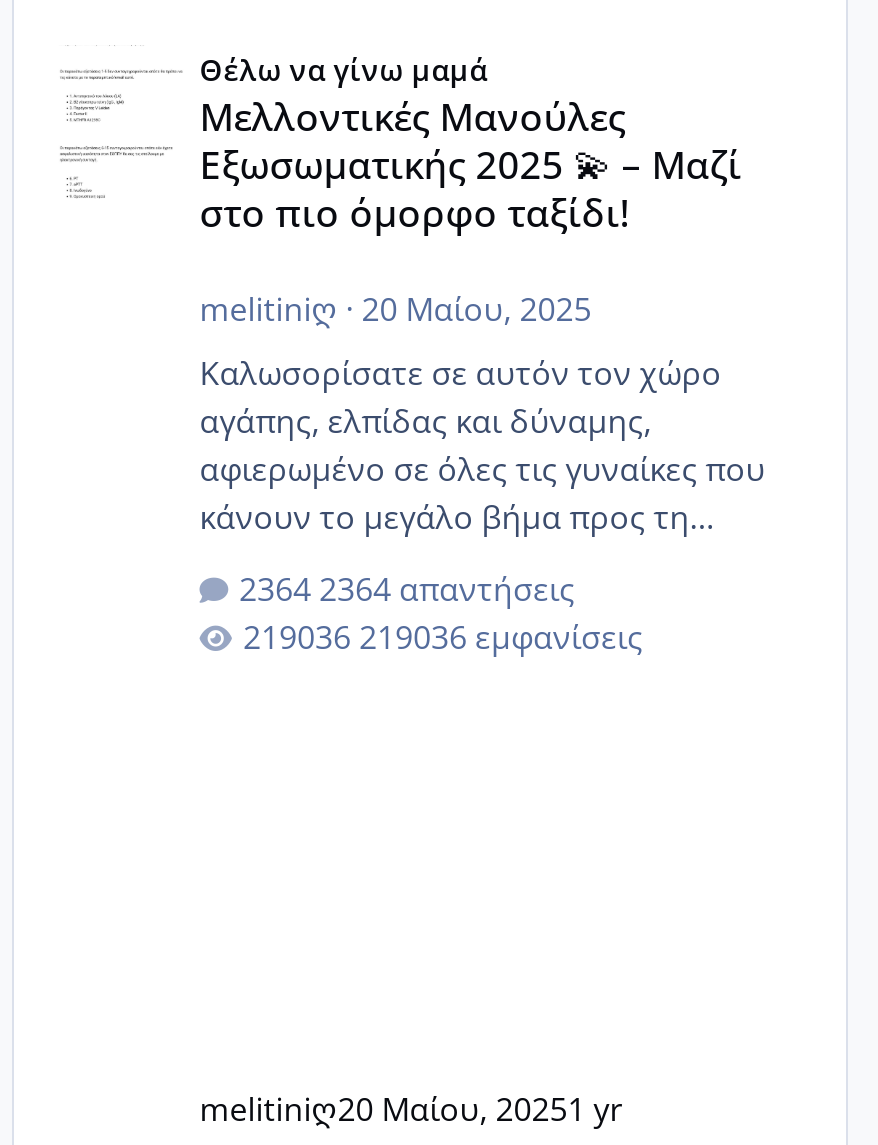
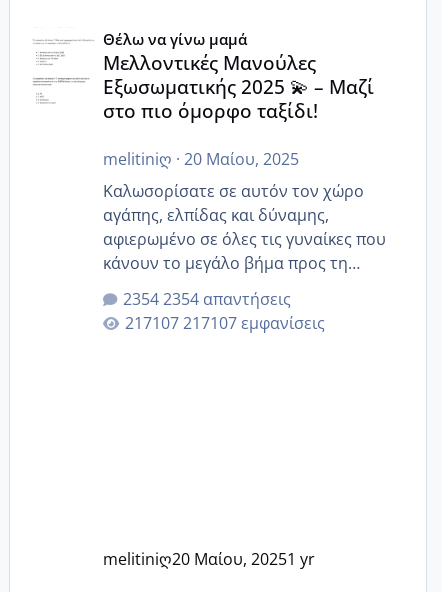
- 2364 απαντήσεις
+ 2354 απαντήσεις

- 219036 εμφανίσεις
+ 217107 εμφανίσεις
